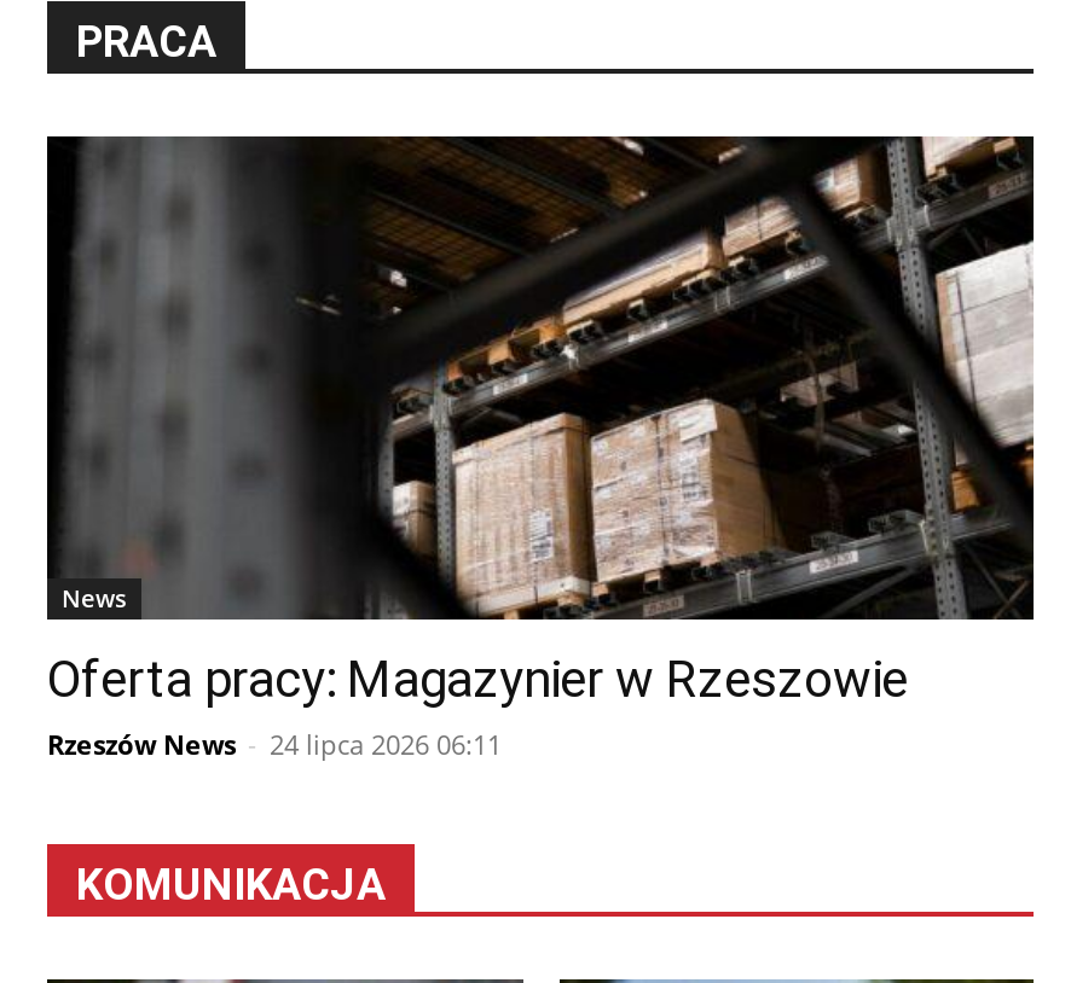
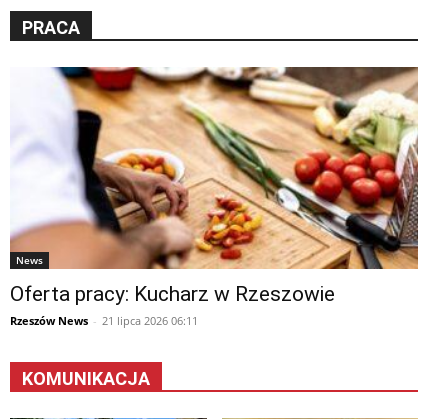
- [image]
- Oferta pracy: Magazynier w Rzeszowie
+ [image]
+ Oferta pracy: Kucharz w Rzeszowie

- Rzeszów News - 24 lipca 2026 06:11
+ Rzeszów News - 21 lipca 2026 06:11
